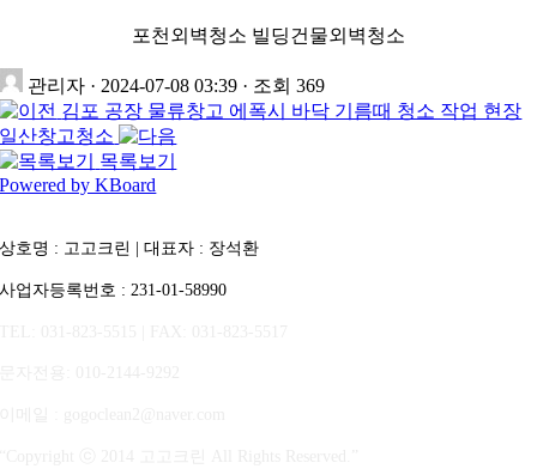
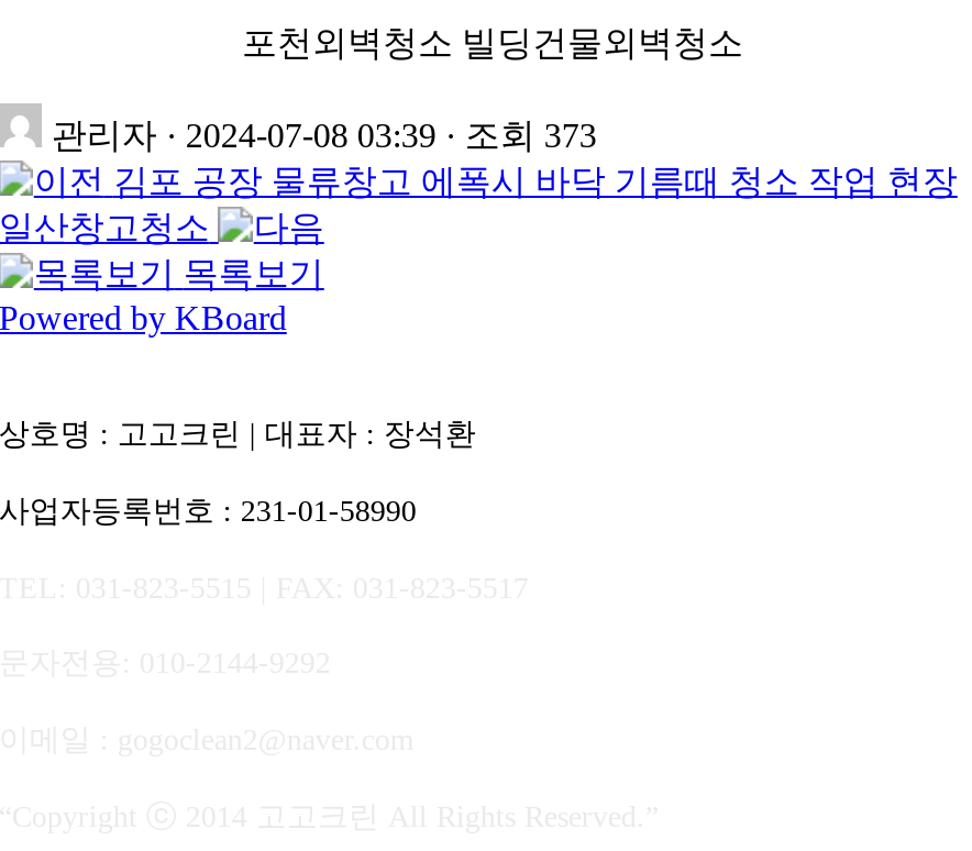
- 관리자 · 2024-07-08 03:39 · 조회 369
+ 관리자 · 2024-07-08 03:39 · 조회 373
